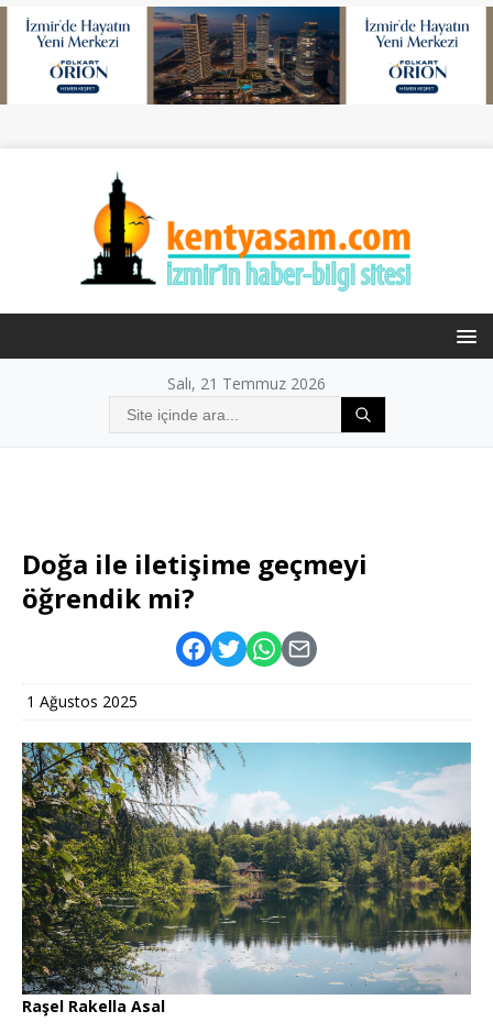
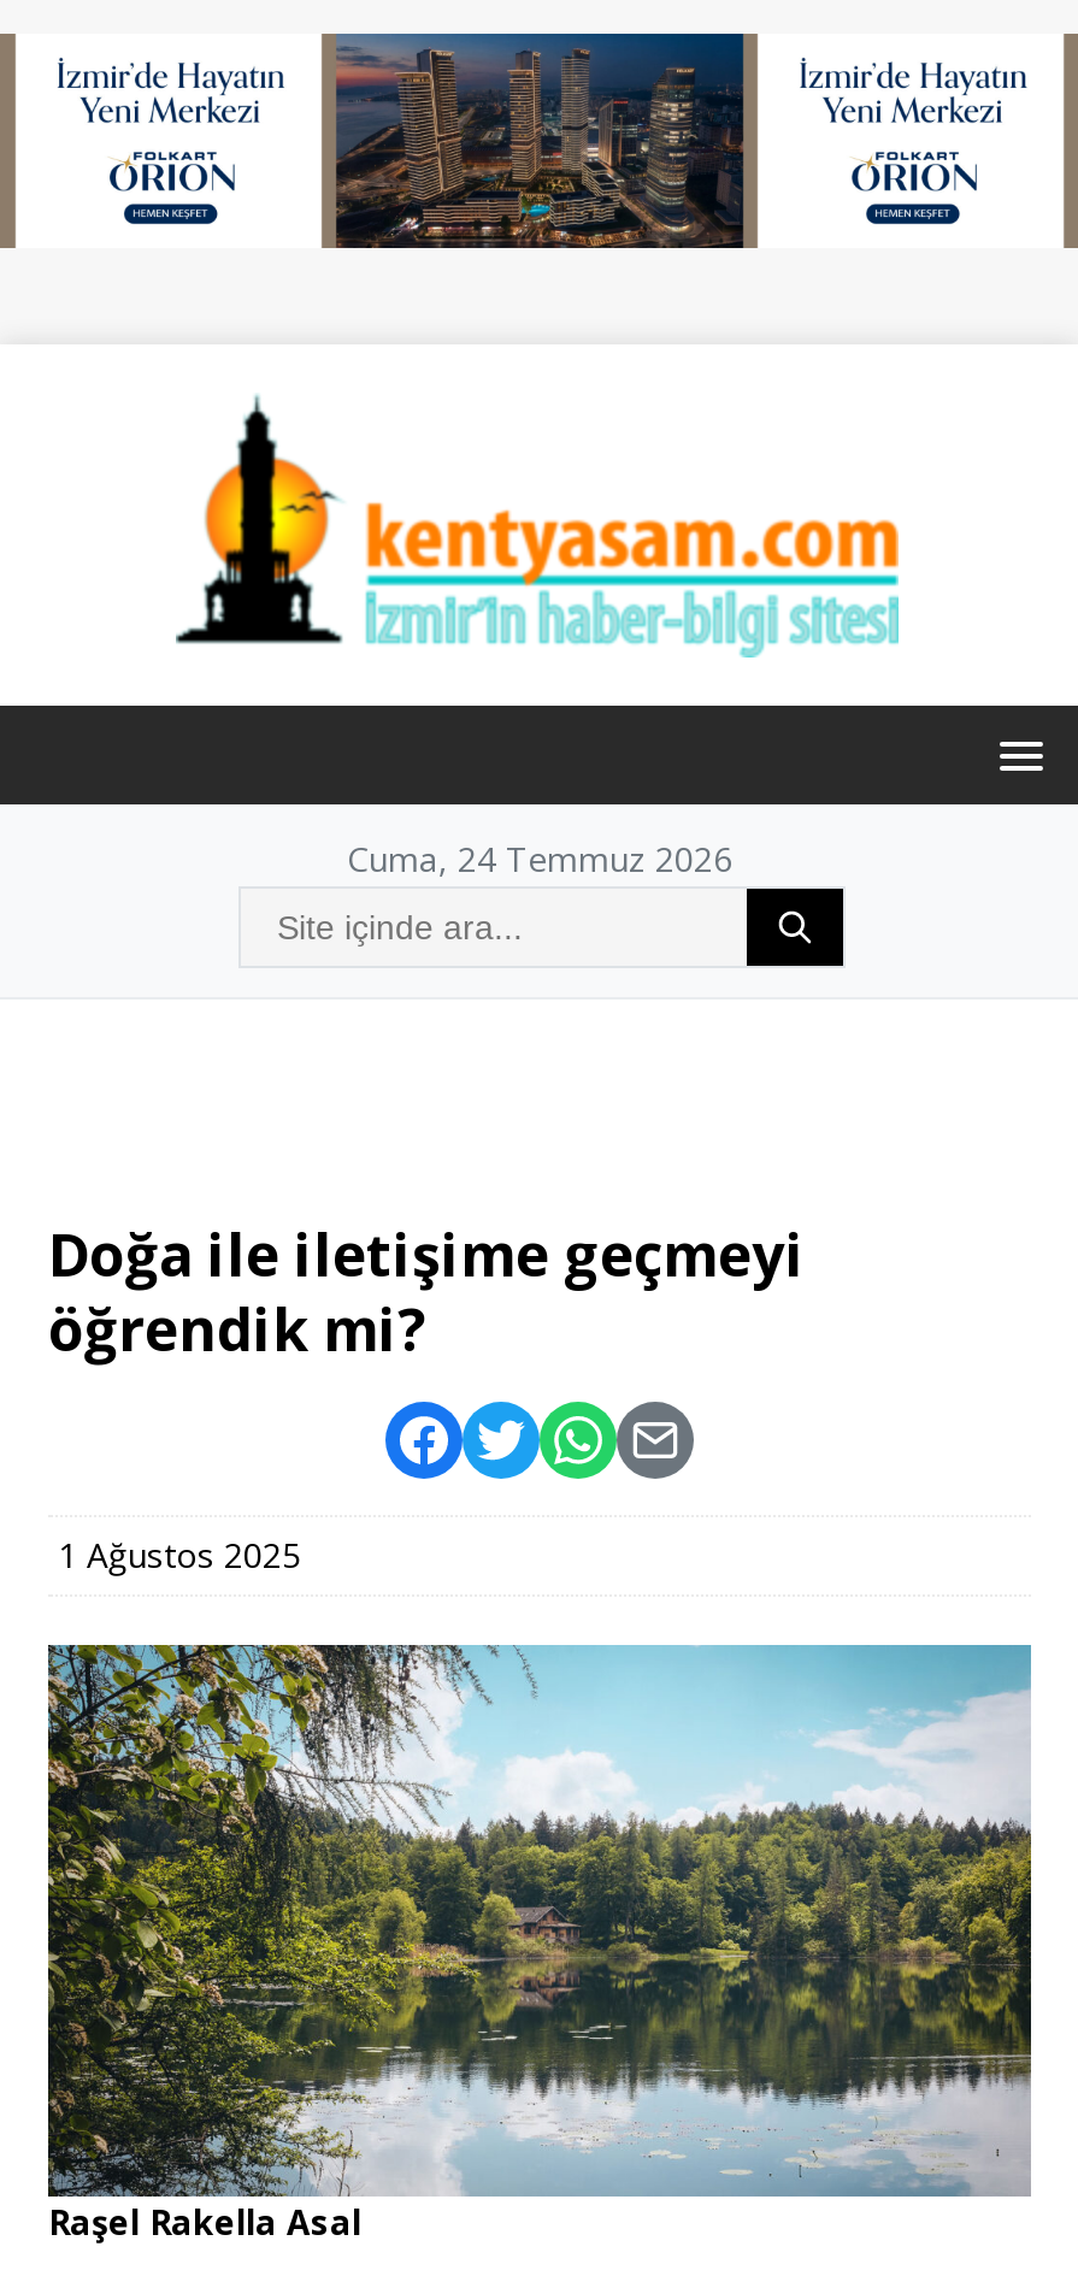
- Salı, 21 Temmuz 2026
+ Cuma, 24 Temmuz 2026
